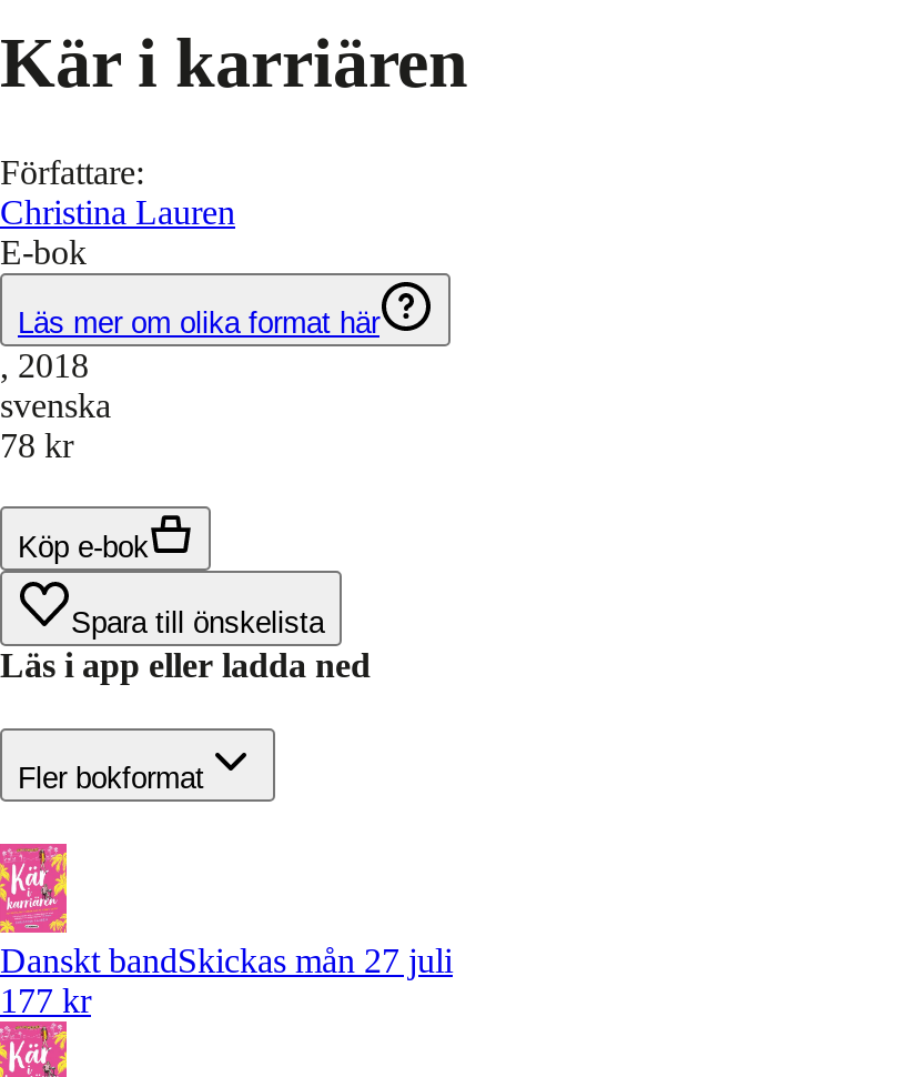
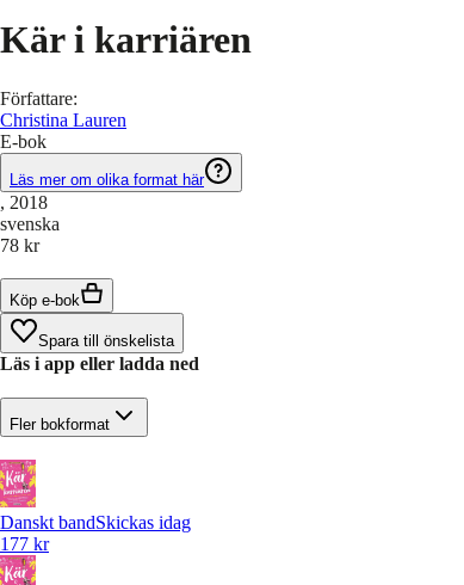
- Danskt bandSkickas mån 27 juli
+ Danskt bandSkickas idag
